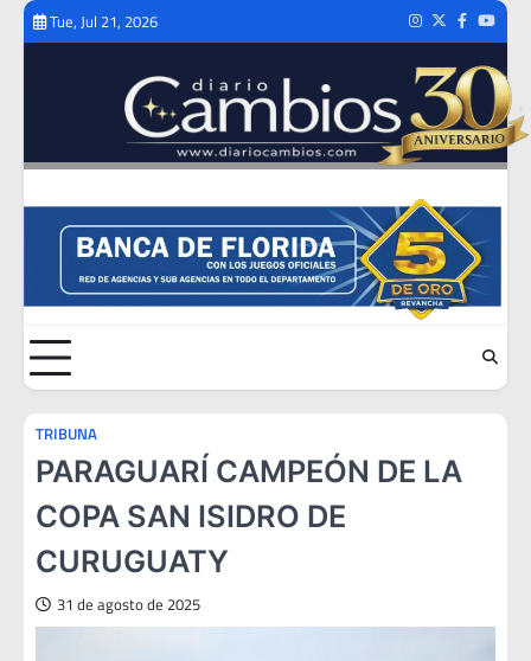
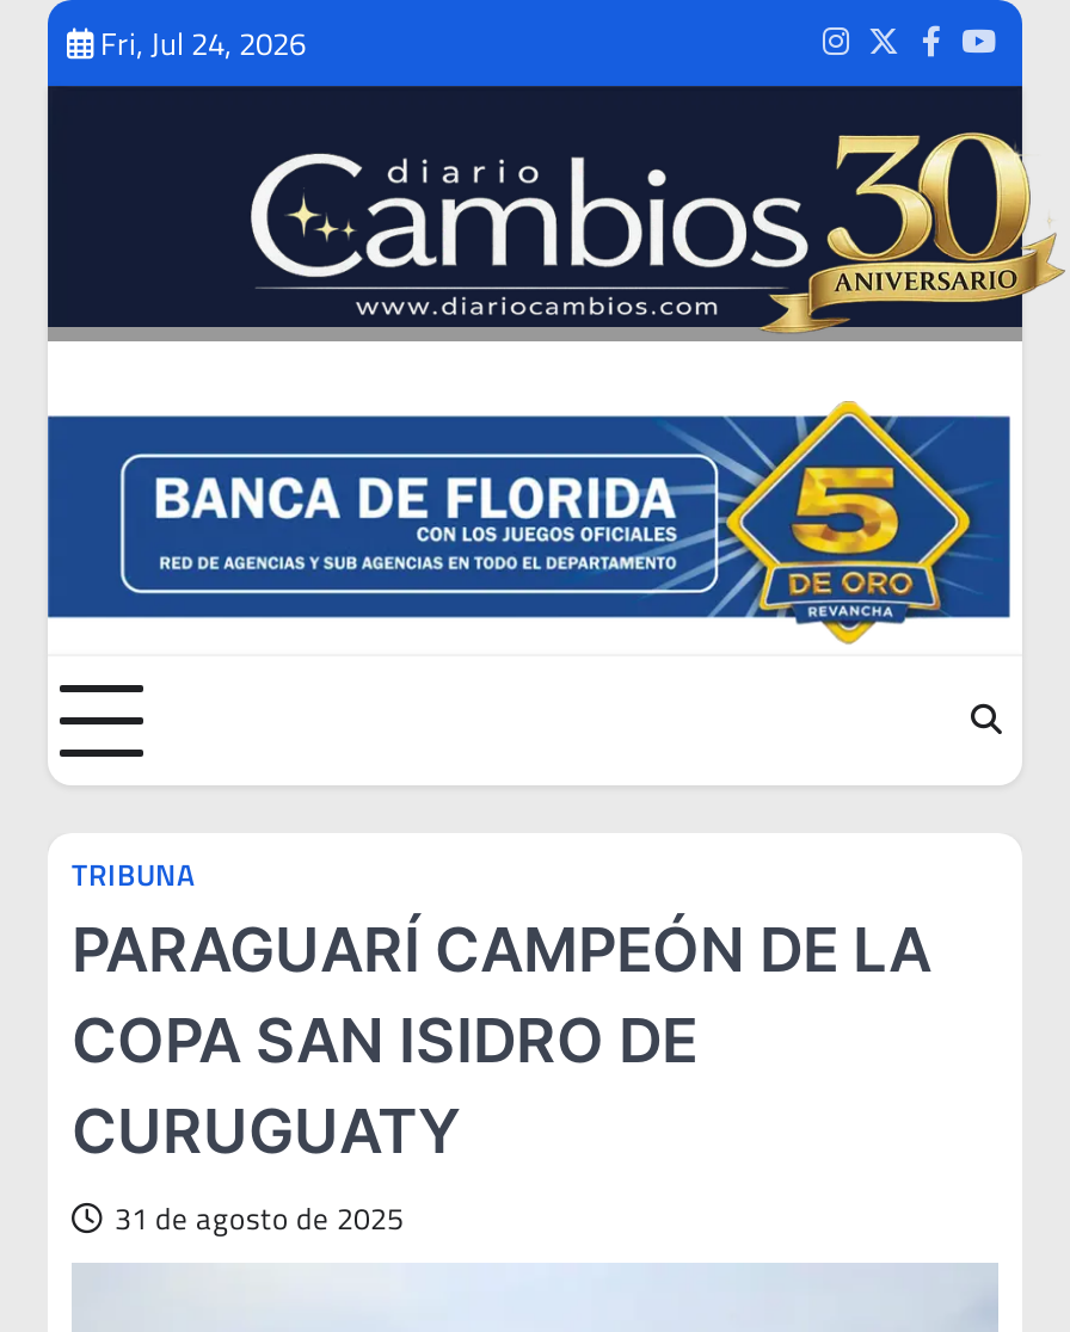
- Tue, Jul 21, 2026
+ Fri, Jul 24, 2026
